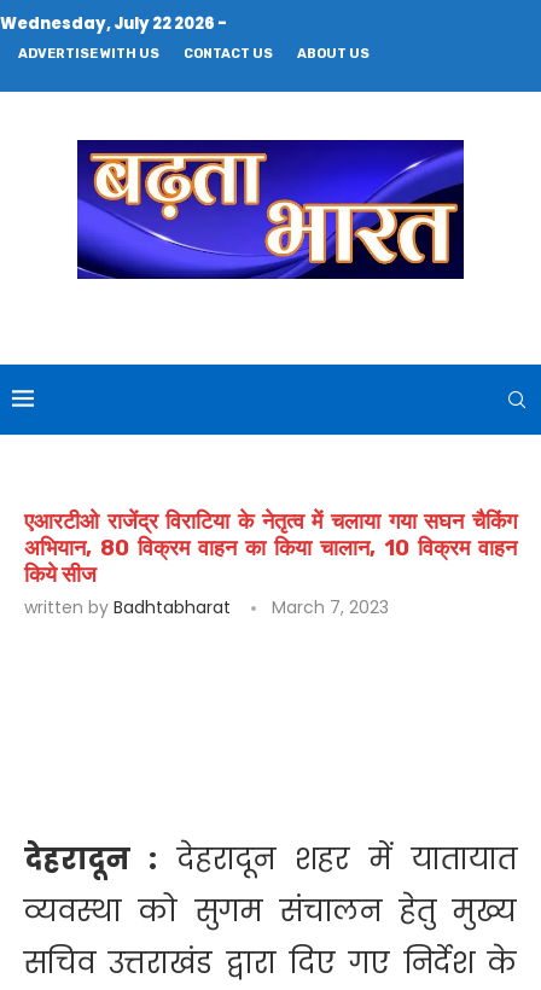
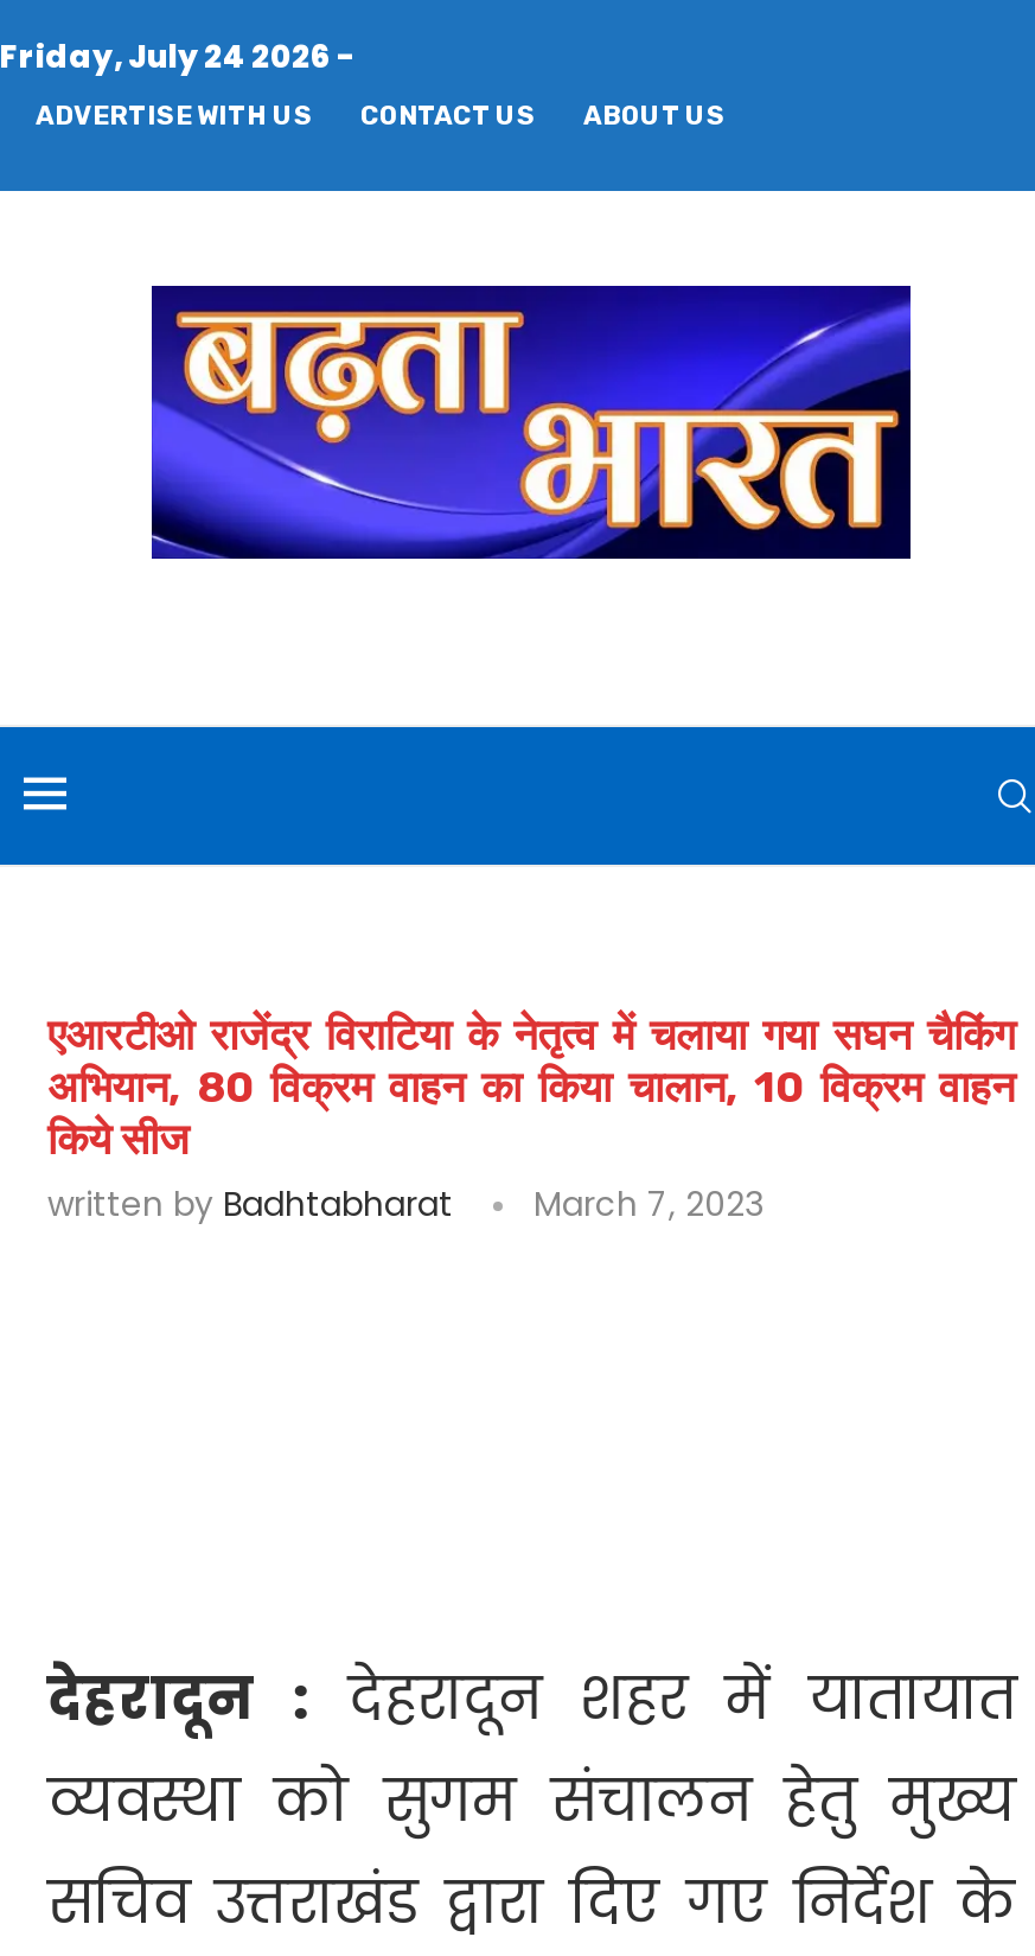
- Wednesday, July 22 2026 -
+ Friday, July 24 2026 -
